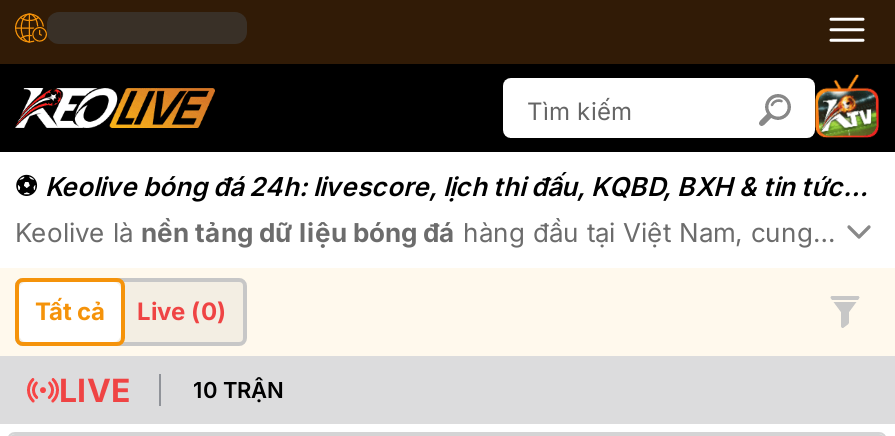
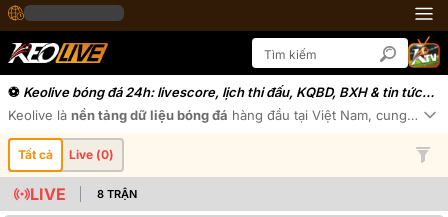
- 10 TRẬN
+ 8 TRẬN
